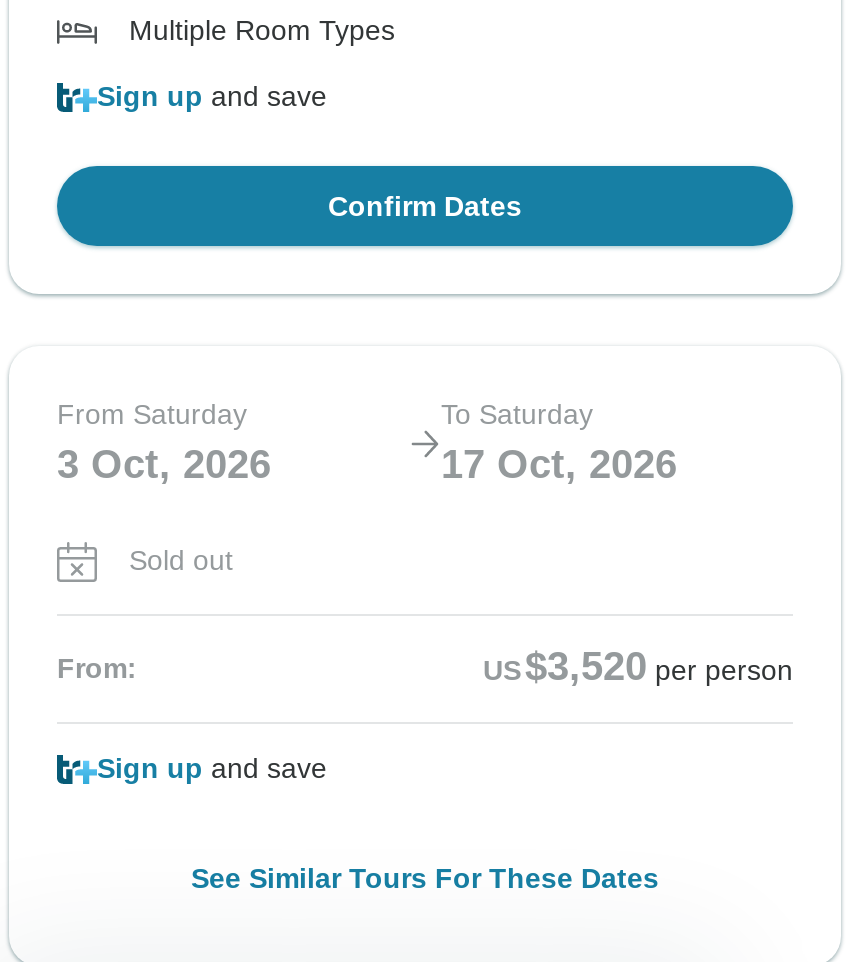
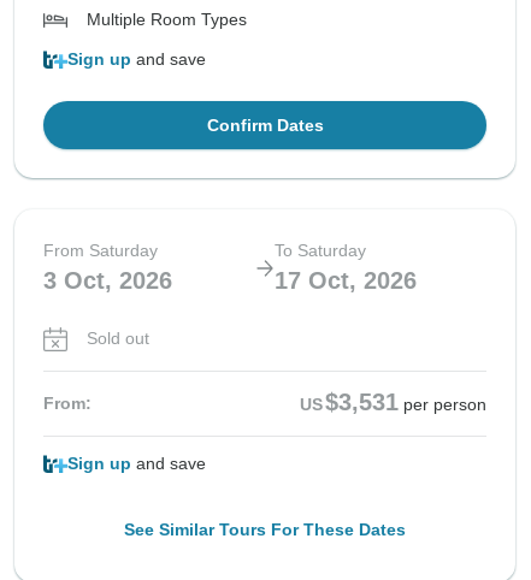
- US $3,520 per person
+ US $3,531 per person
